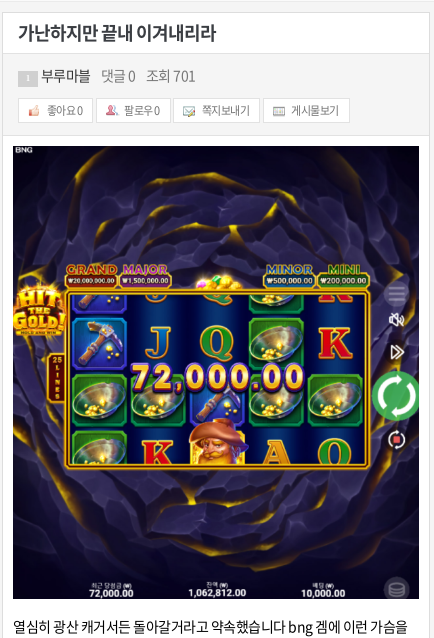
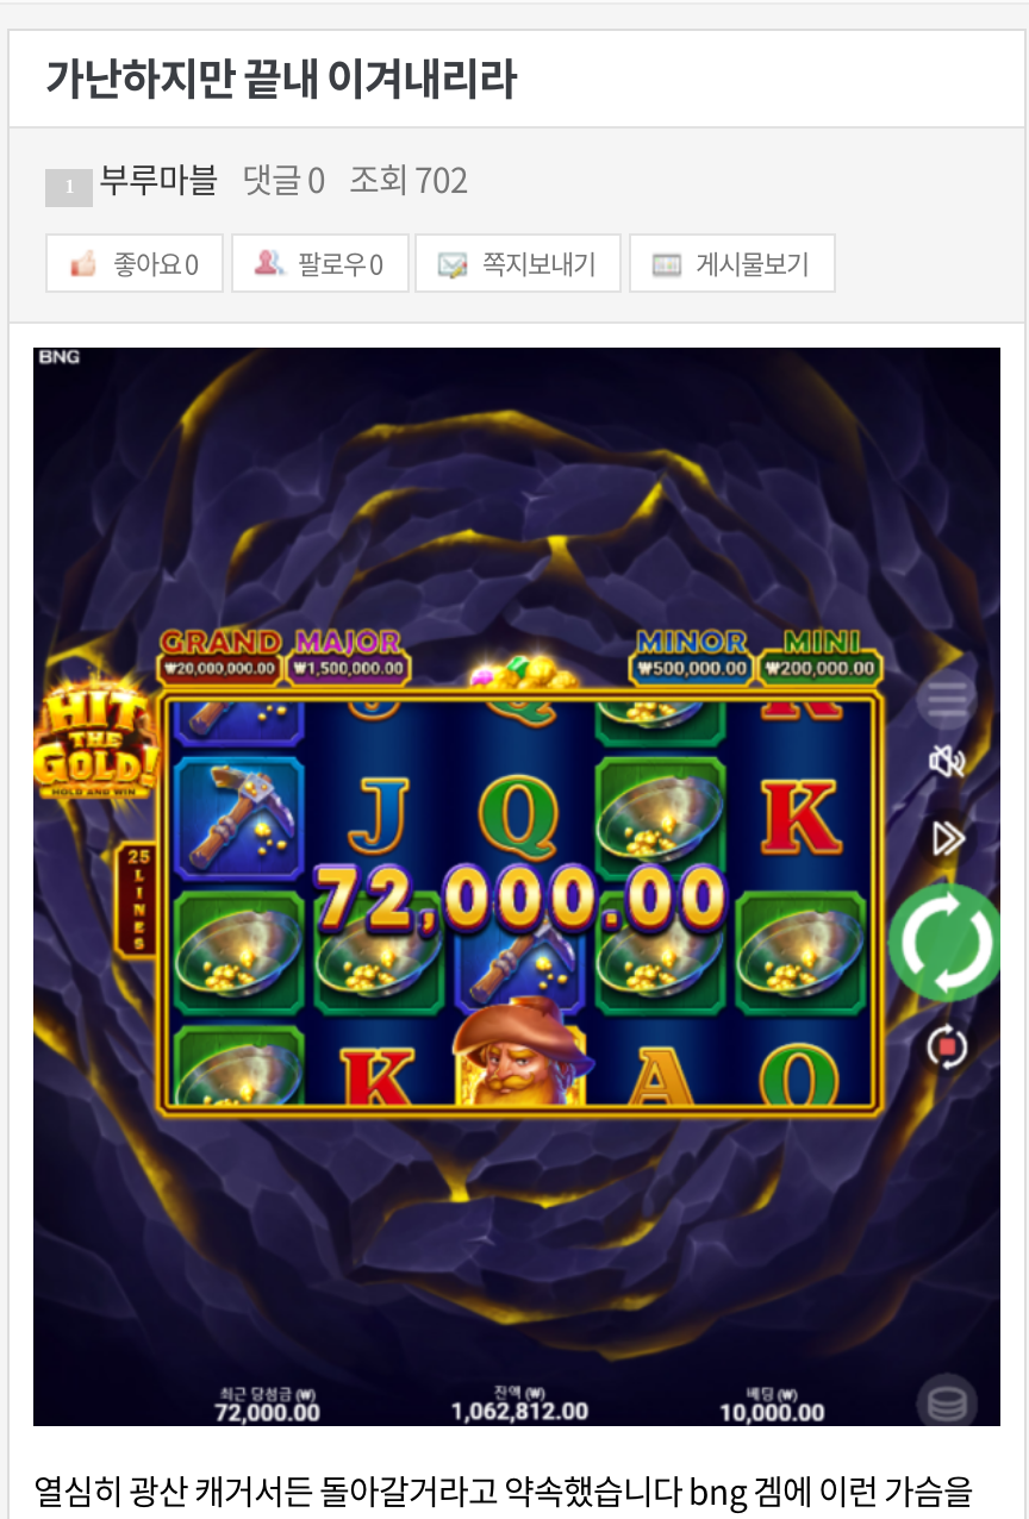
- 부루마블 댓글 0 조회 701
+ 부루마블 댓글 0 조회 702
